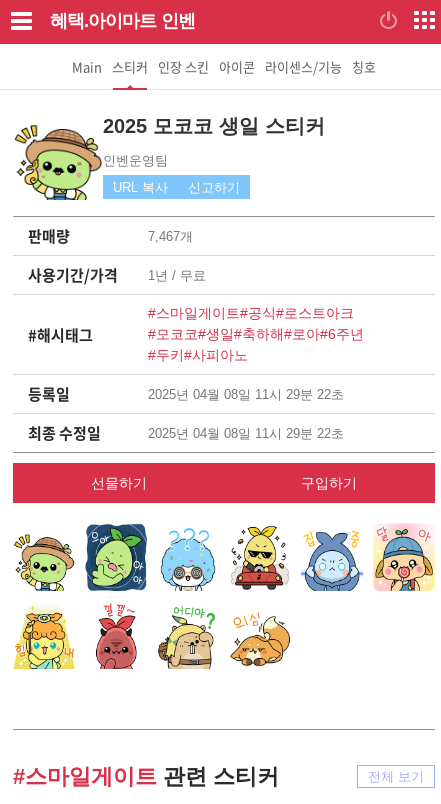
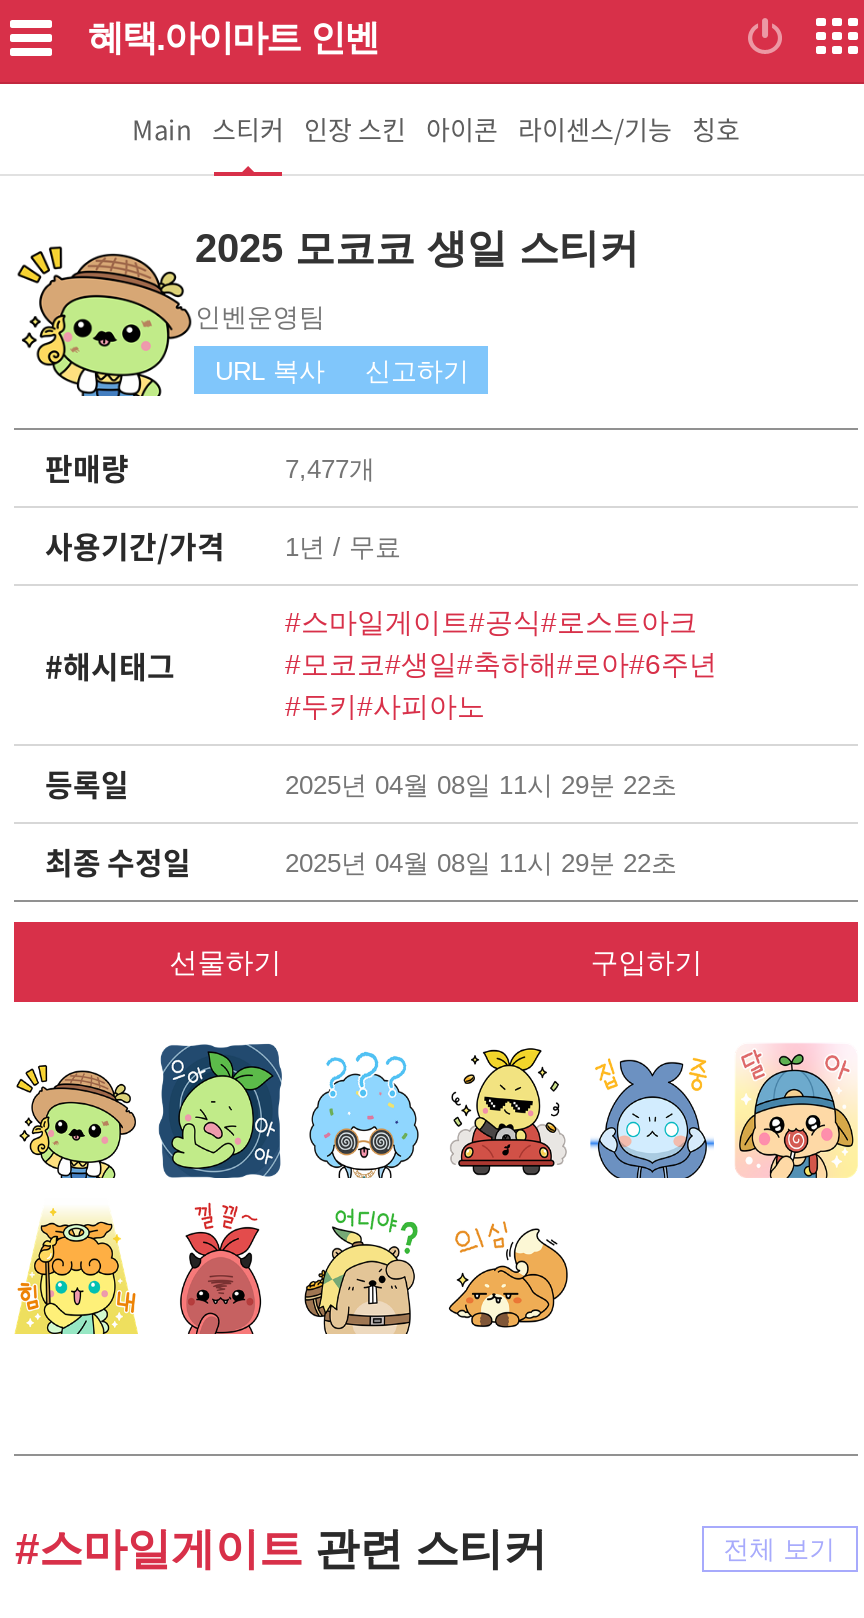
- 7,467개
+ 7,477개
